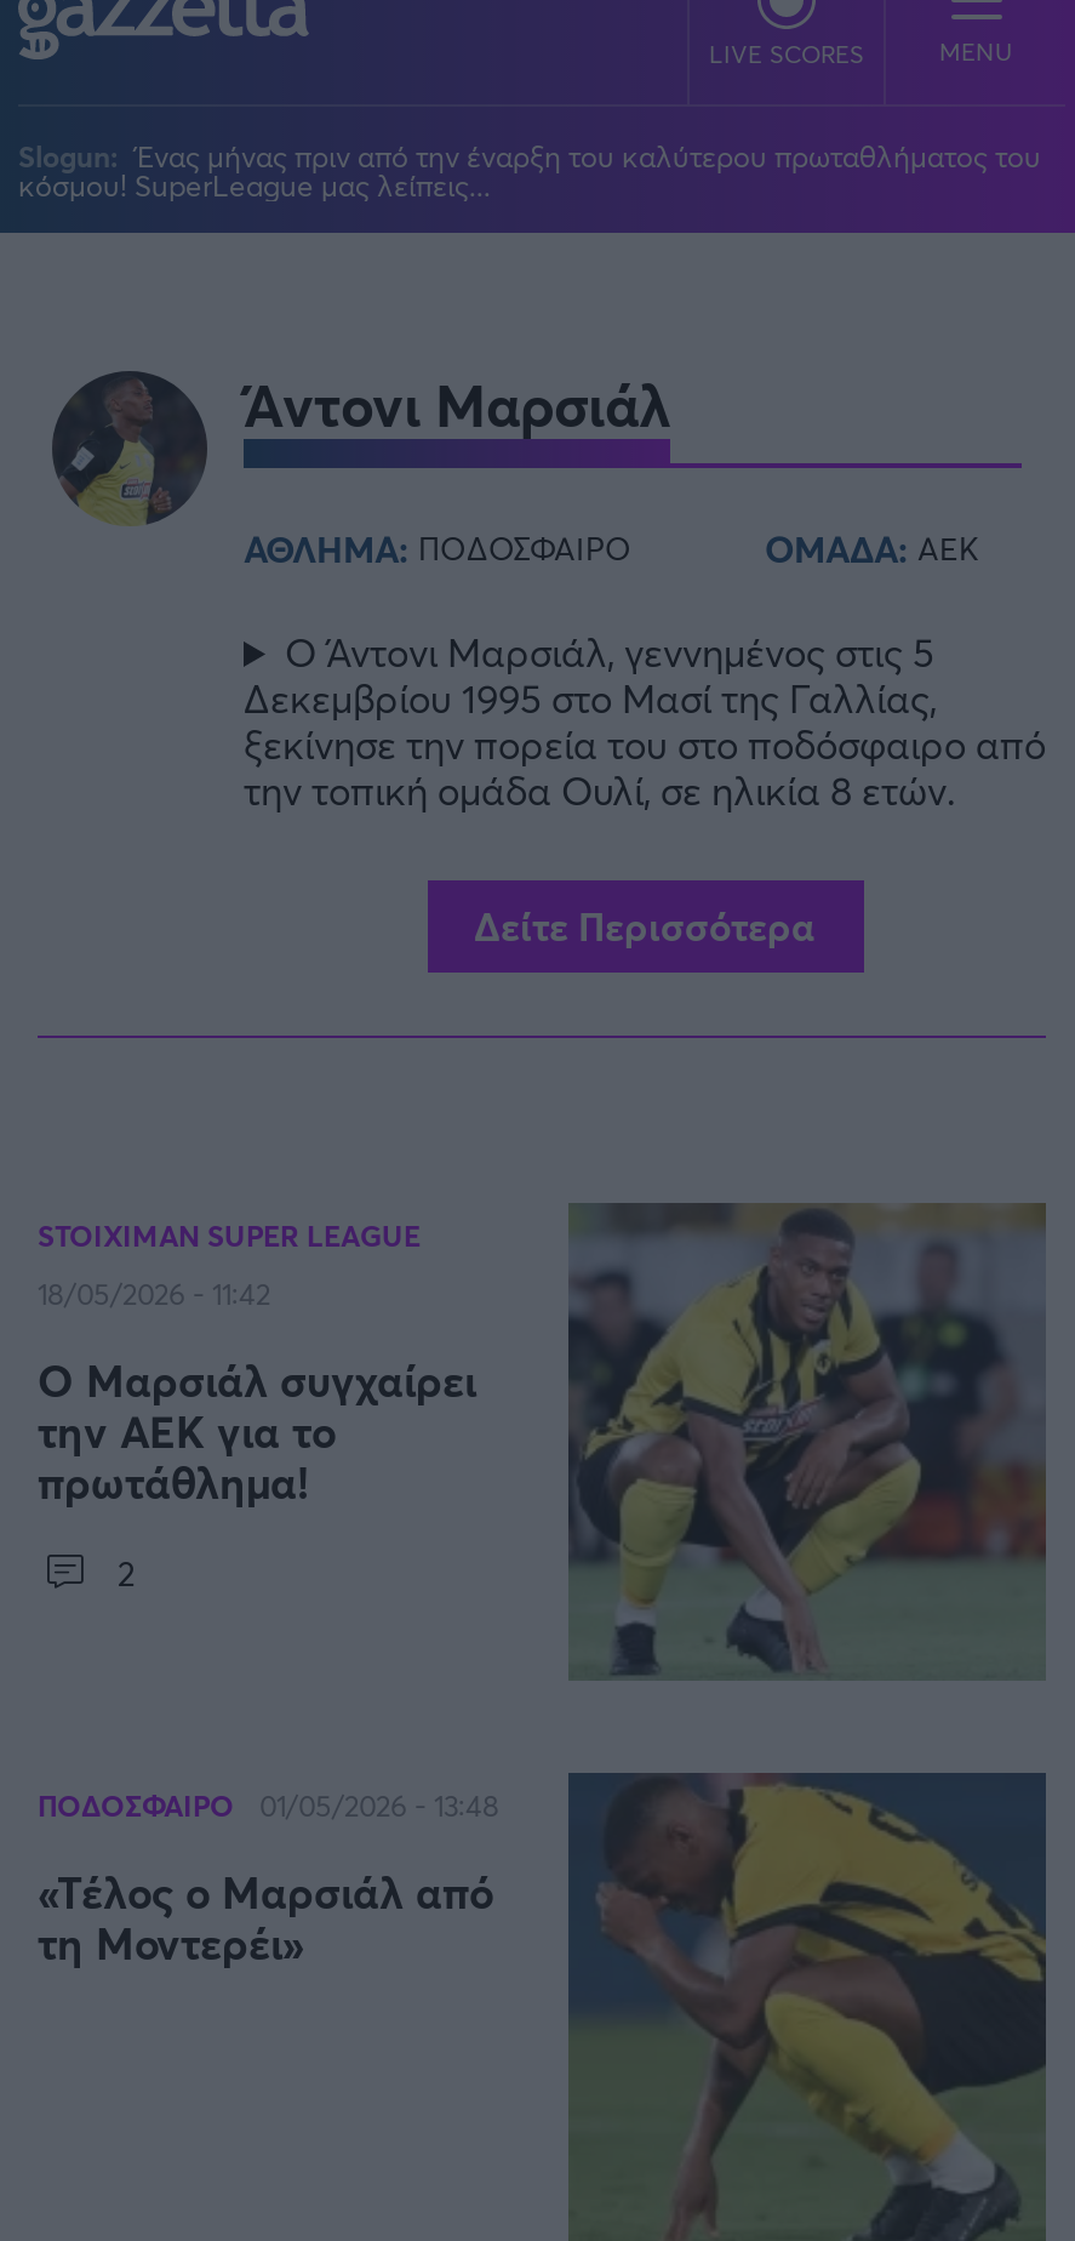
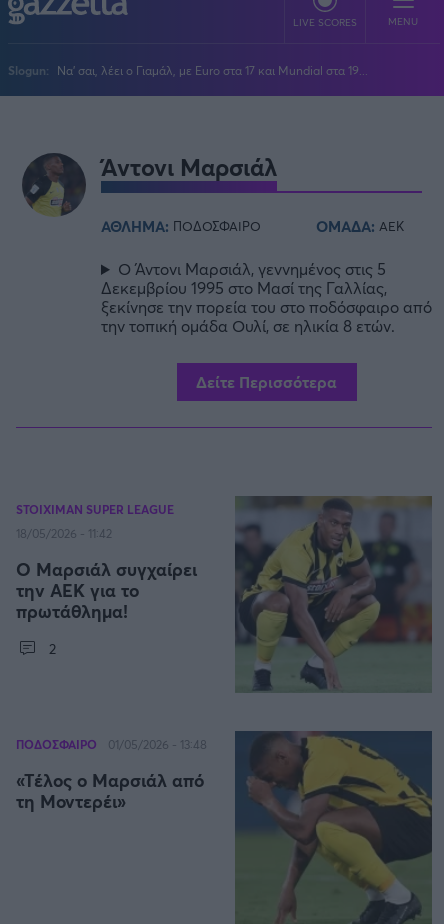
- Slogun: Ένας μήνας πριν από την έναρξη του καλύτερου πρωταθλήματος του
- κόσμου! SuperLeague μας λείπεις...
+ Slogun: Να' σαι, λέει ο Γιαμάλ, με Euro στα 17 και Mundial στα 19...
